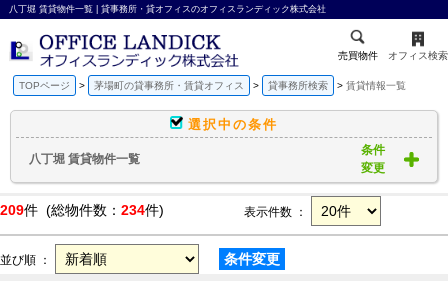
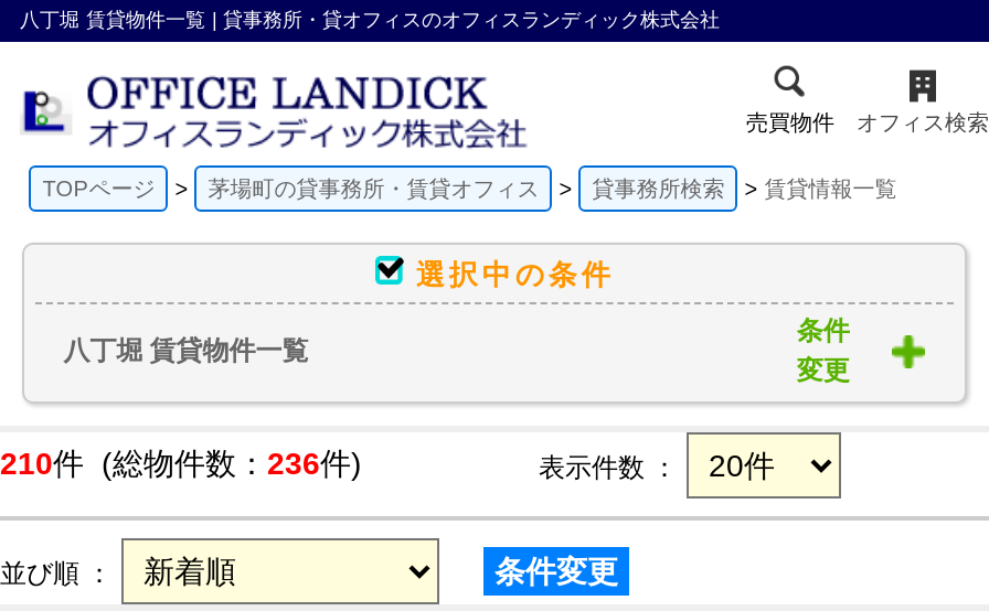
- 209件 (総物件数：234件)
+ 210件 (総物件数：236件)
